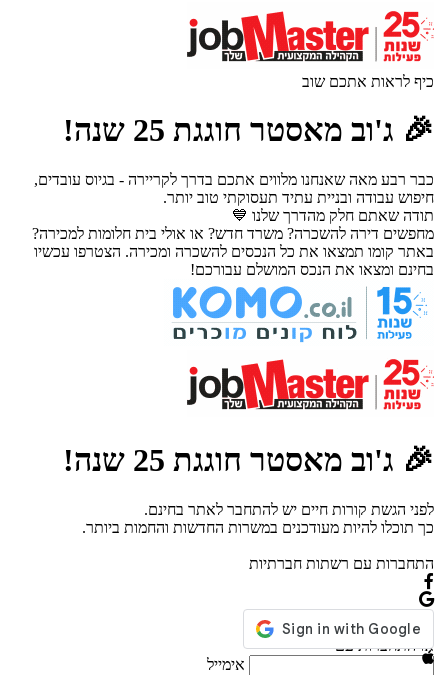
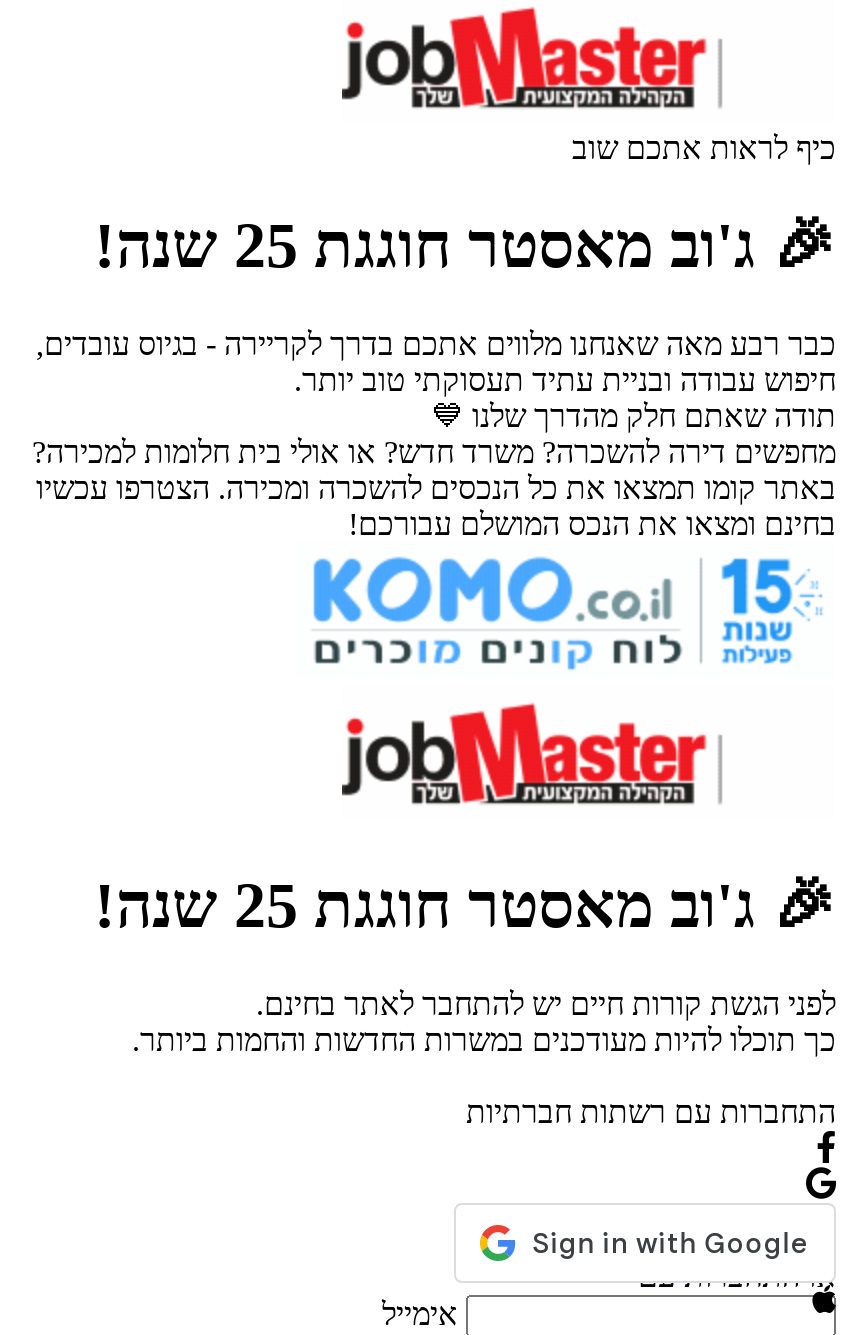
- [image]

- [image]
